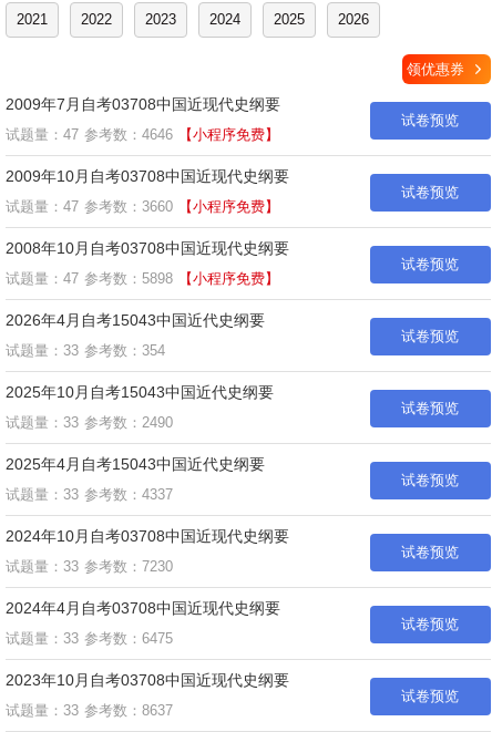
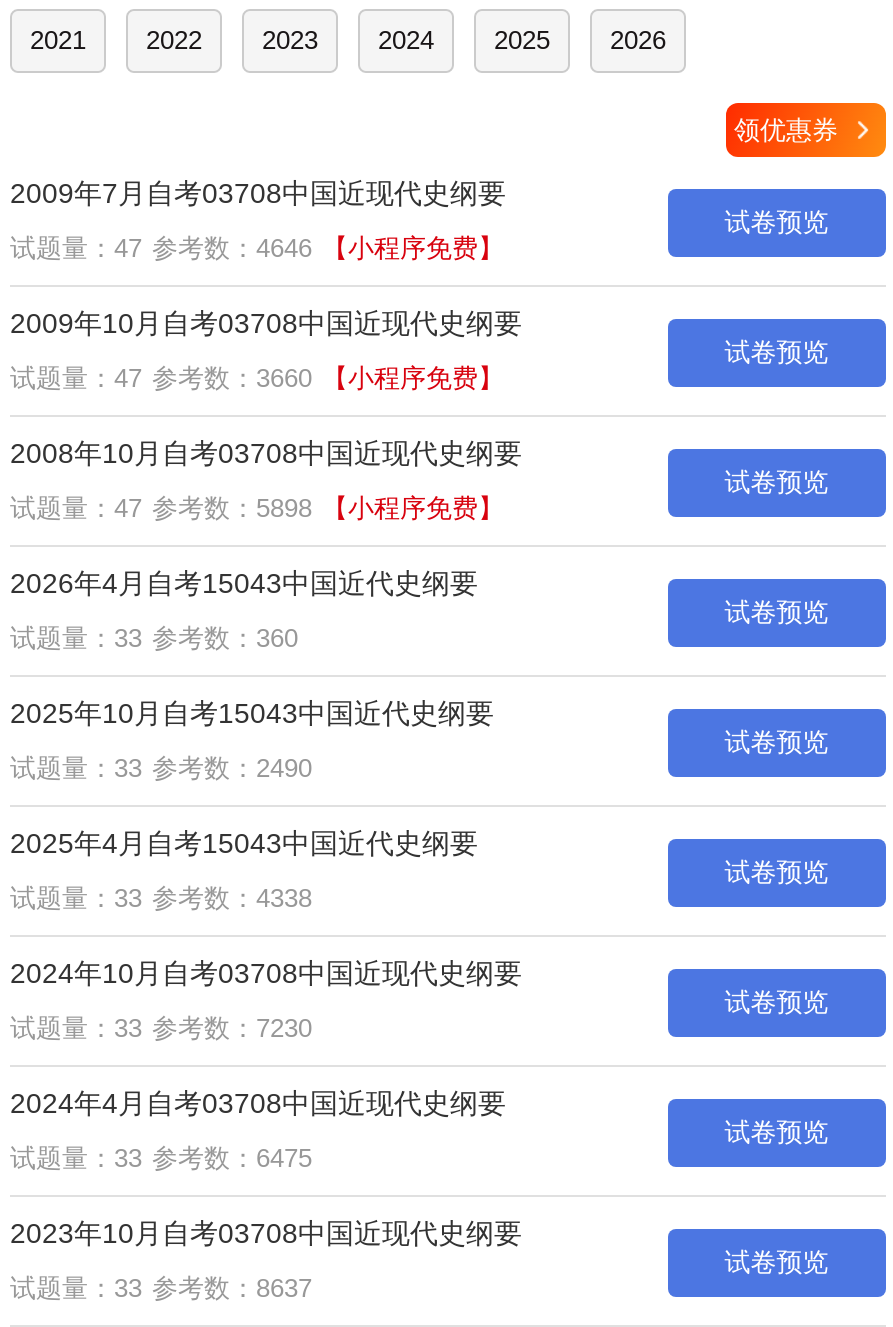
- 试题量：33 参考数：354
+ 试题量：33 参考数：360

- 试题量：33 参考数：4337
+ 试题量：33 参考数：4338
